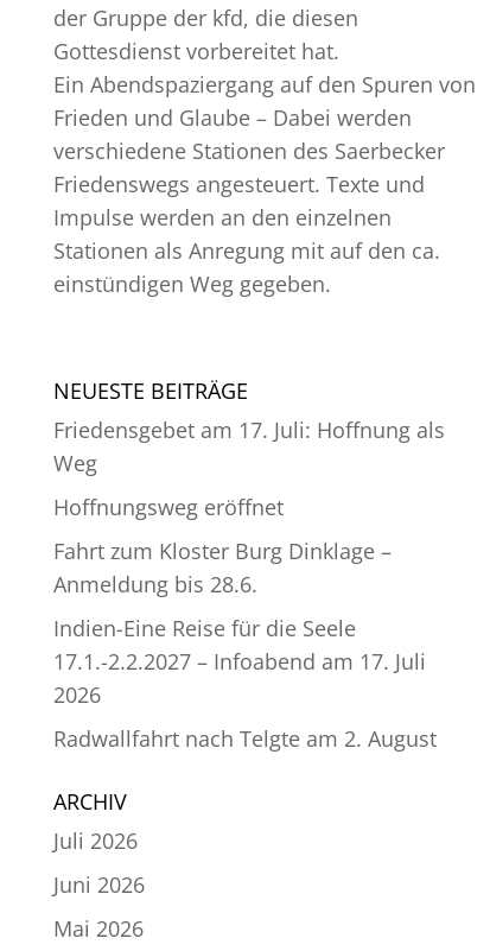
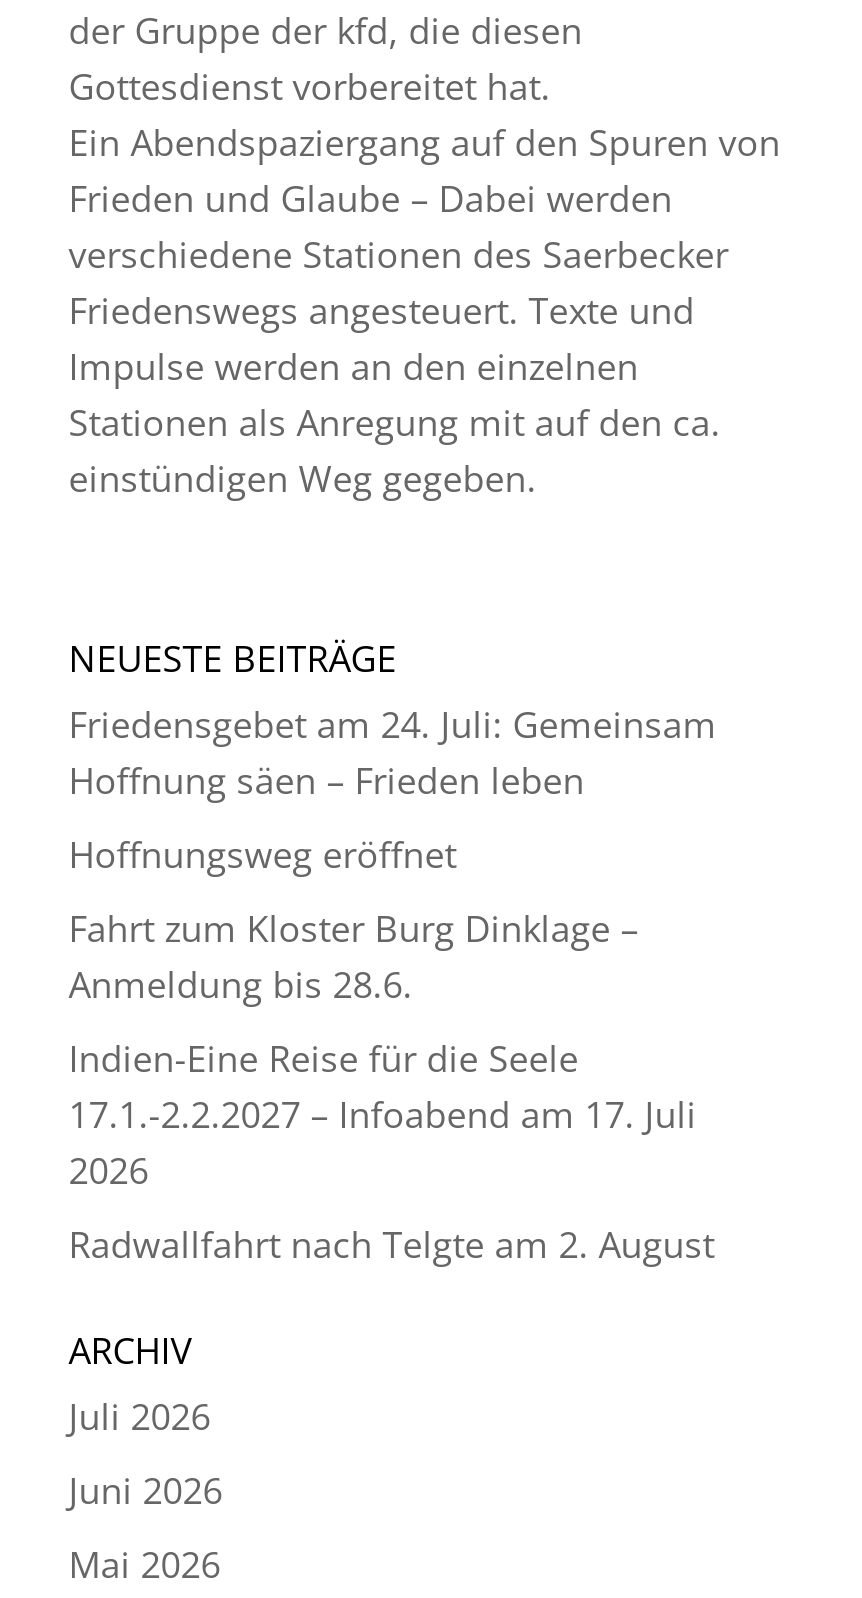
- Friedensgebet am 17. Juli: Hoffnung als
- Weg
+ Friedensgebet am 24. Juli: Gemeinsam
+ Hoffnung säen – Frieden leben
